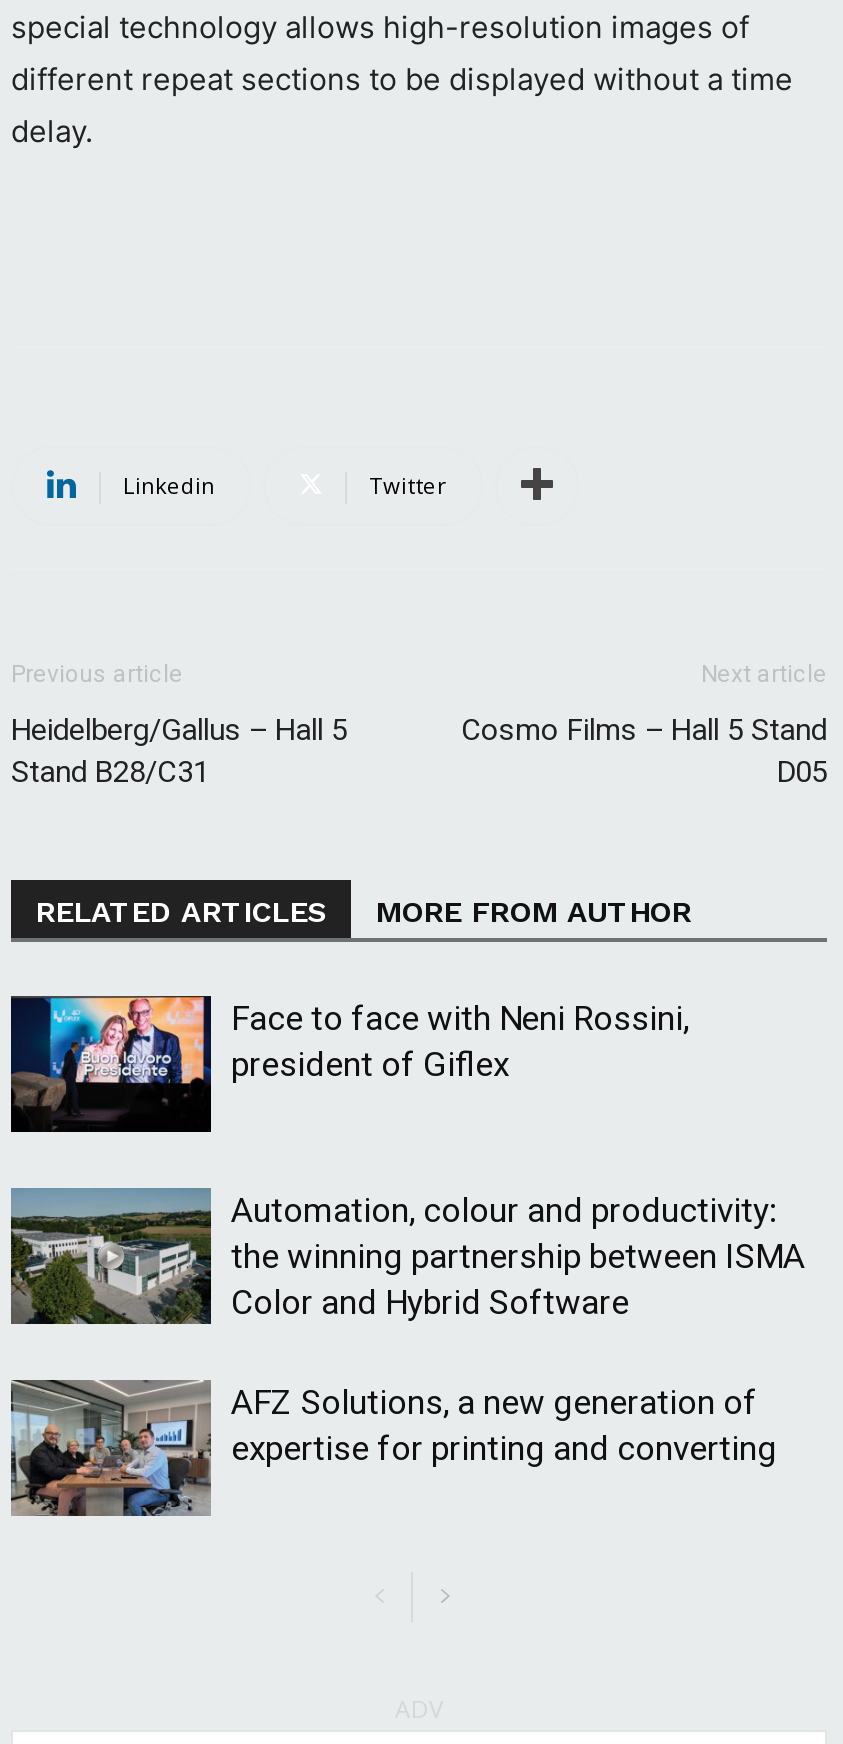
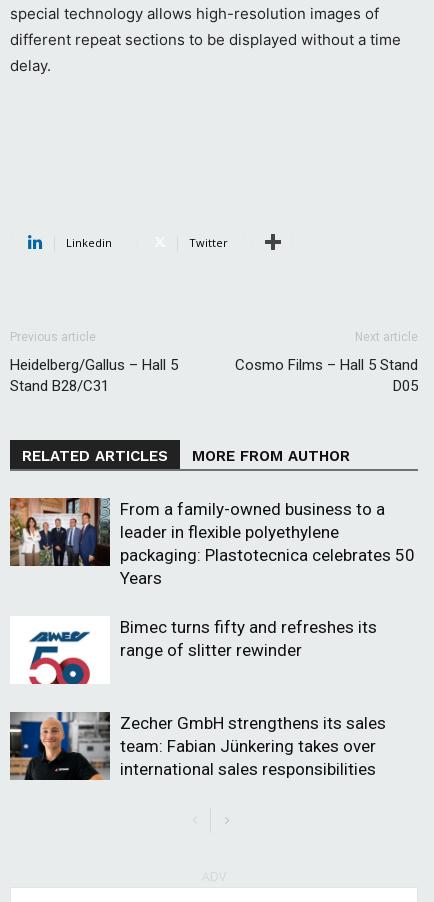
- [image]
- Face to face with Neni Rossini,
- president of Giflex
+ [image]
+ From a family-owned business to a
+ leader in flexible polyethylene
+ packaging: Plastotecnica celebrates 50
+ Years

- [image]
- Automation, colour and productivity:
- the winning partnership between ISMA
- Color and Hybrid Software
+ [image]
+ Bimec turns fifty and refreshes its
+ range of slitter rewinder

- [image]
- AFZ Solutions, a new generation of
- expertise for printing and converting
+ [image]
+ Zecher GmbH strengthens its sales
+ team: Fabian Jünkering takes over
+ international sales responsibilities
